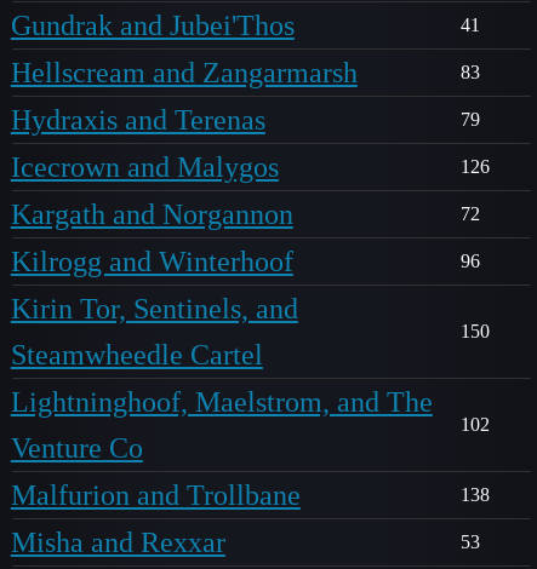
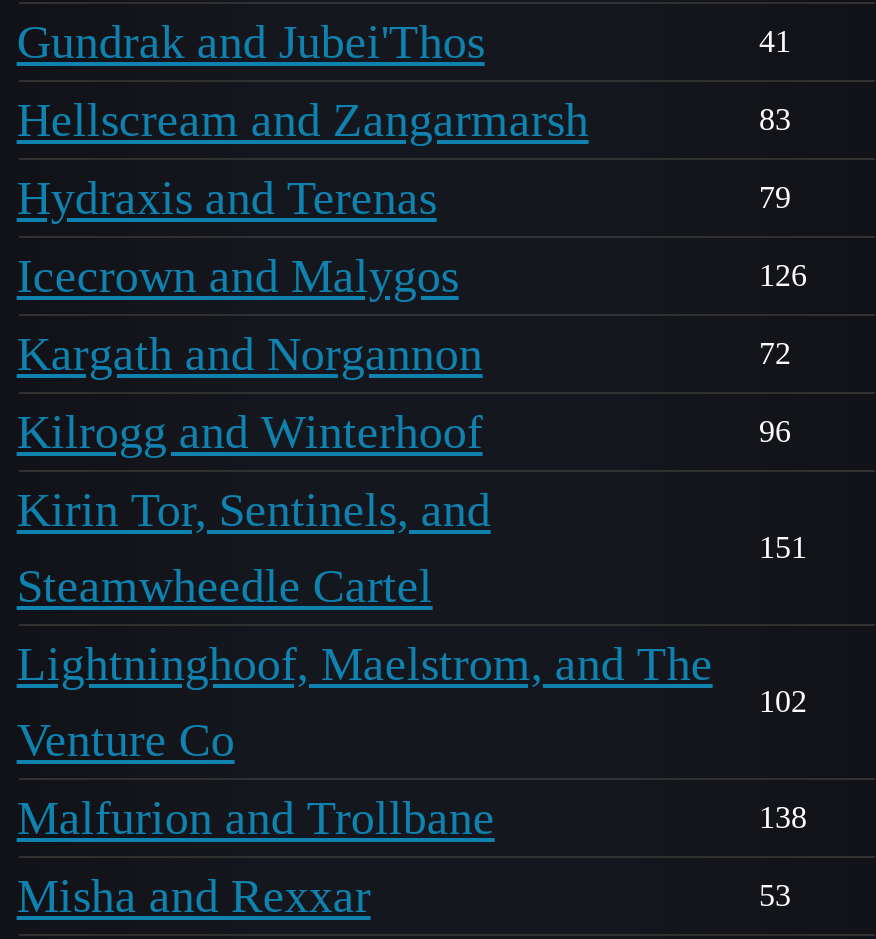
- 150
+ 151
